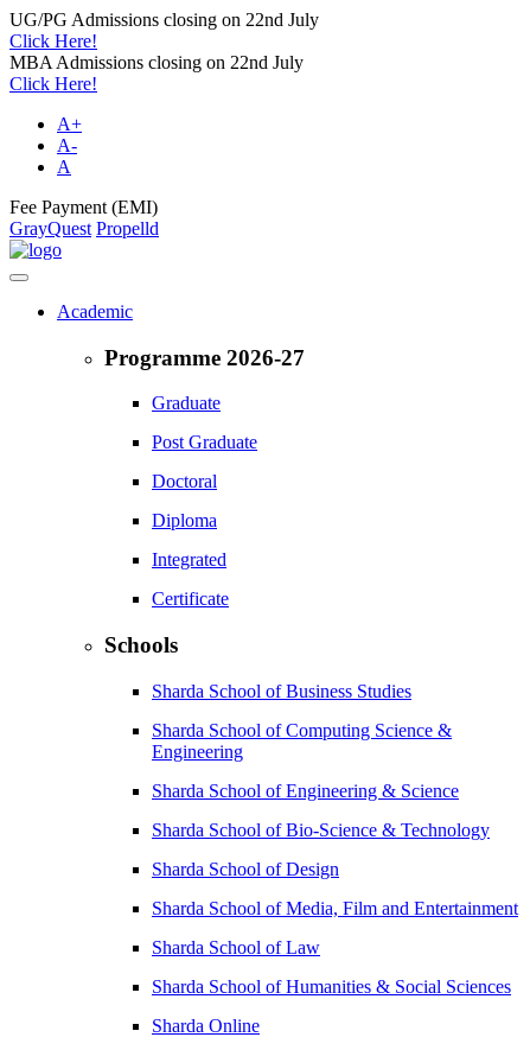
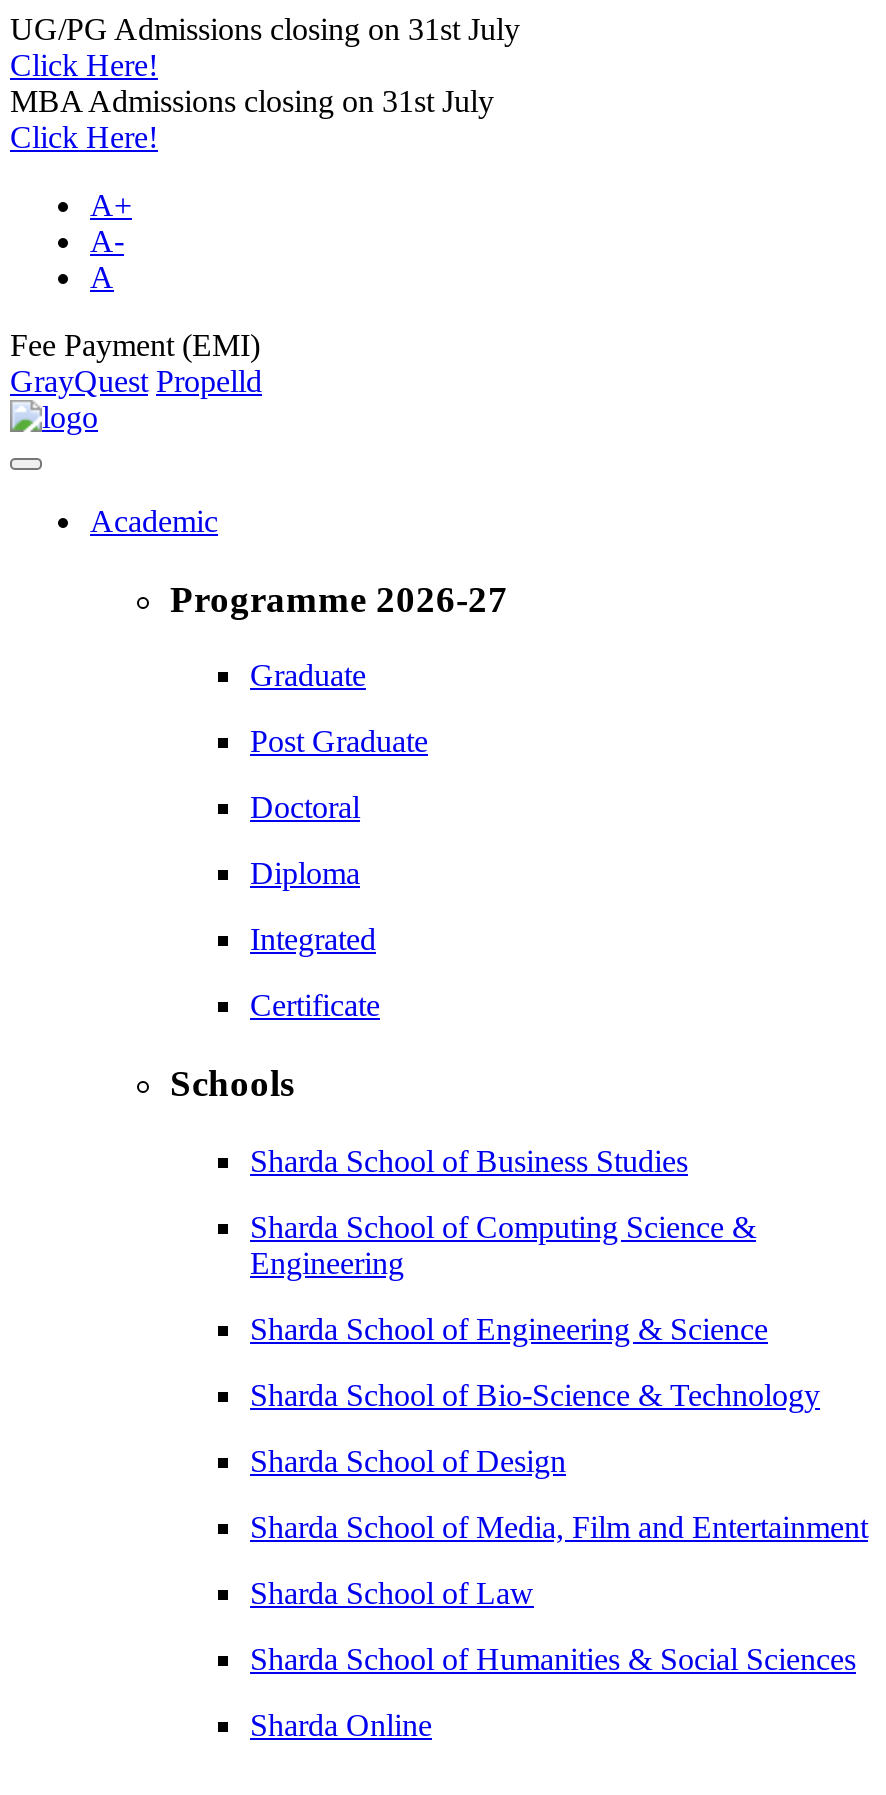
- UG/PG Admissions closing on 22nd July
+ UG/PG Admissions closing on 31st July

- MBA Admissions closing on 22nd July
+ MBA Admissions closing on 31st July
